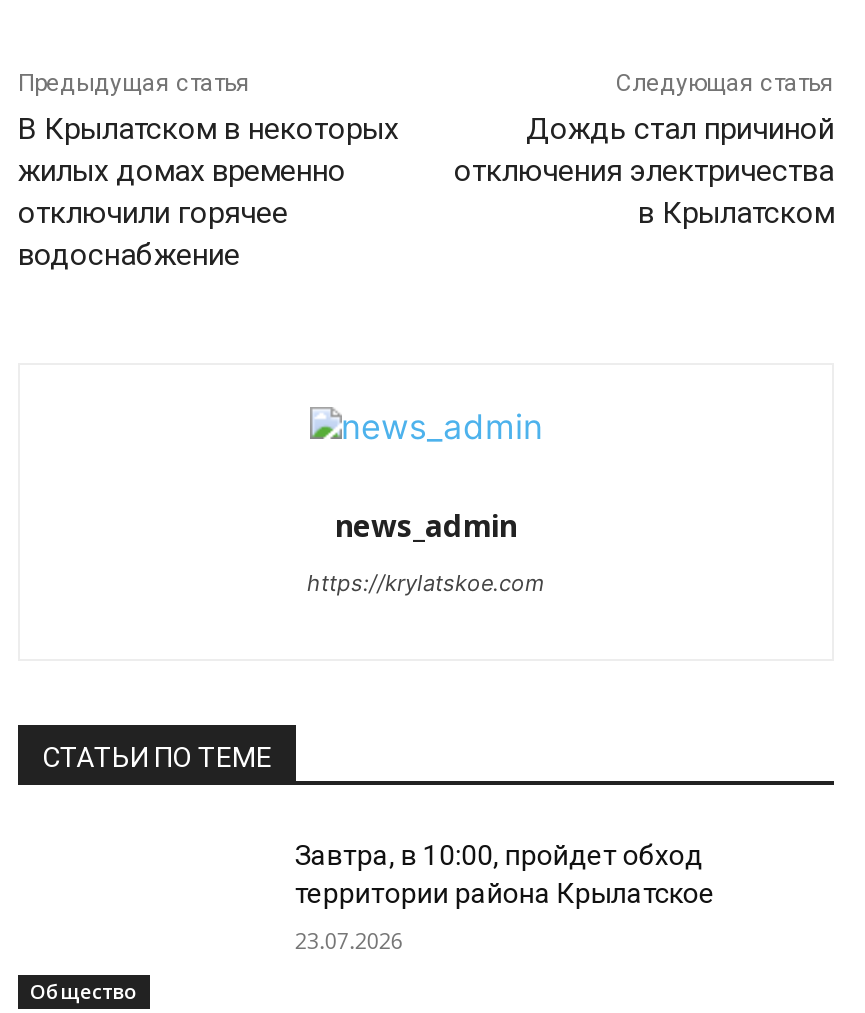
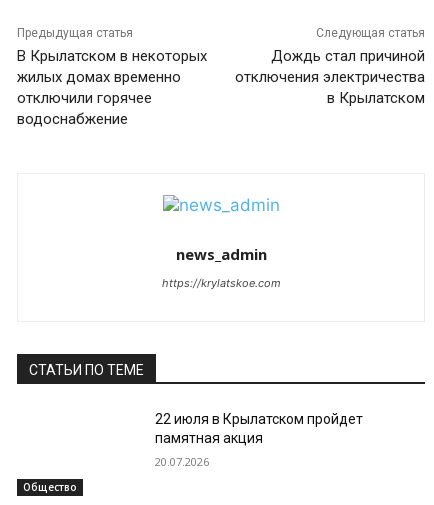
- Завтра, в 10:00, пройдет обход
- территории района Крылатское
+ 22 июля в Крылатском пройдет
+ памятная акция

- 23.07.2026
+ 20.07.2026
